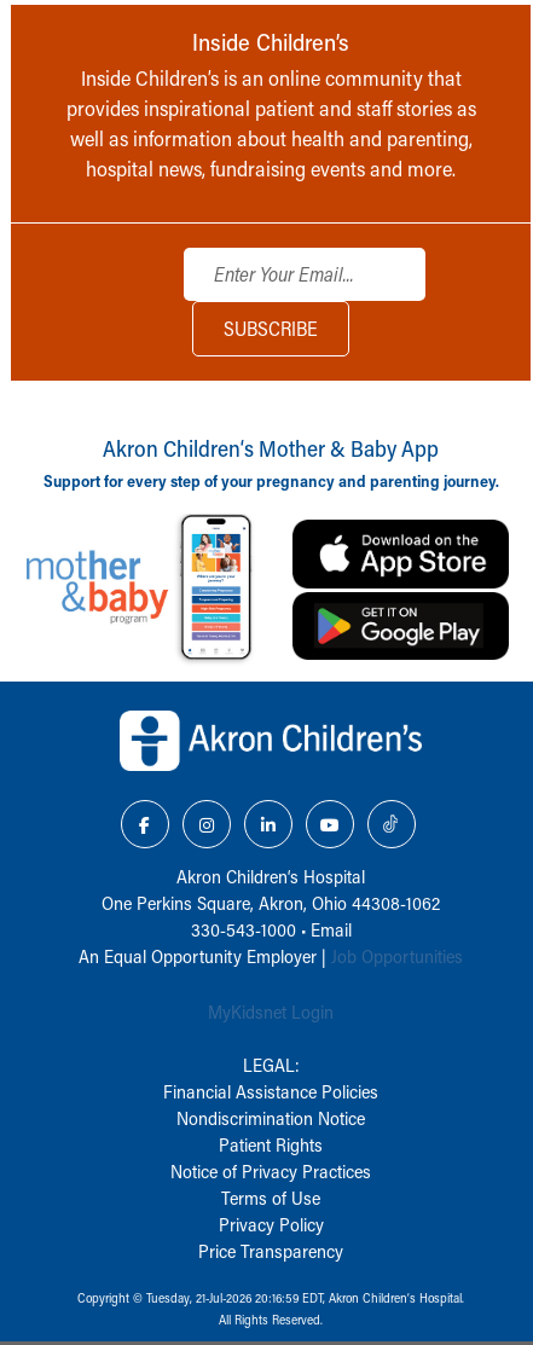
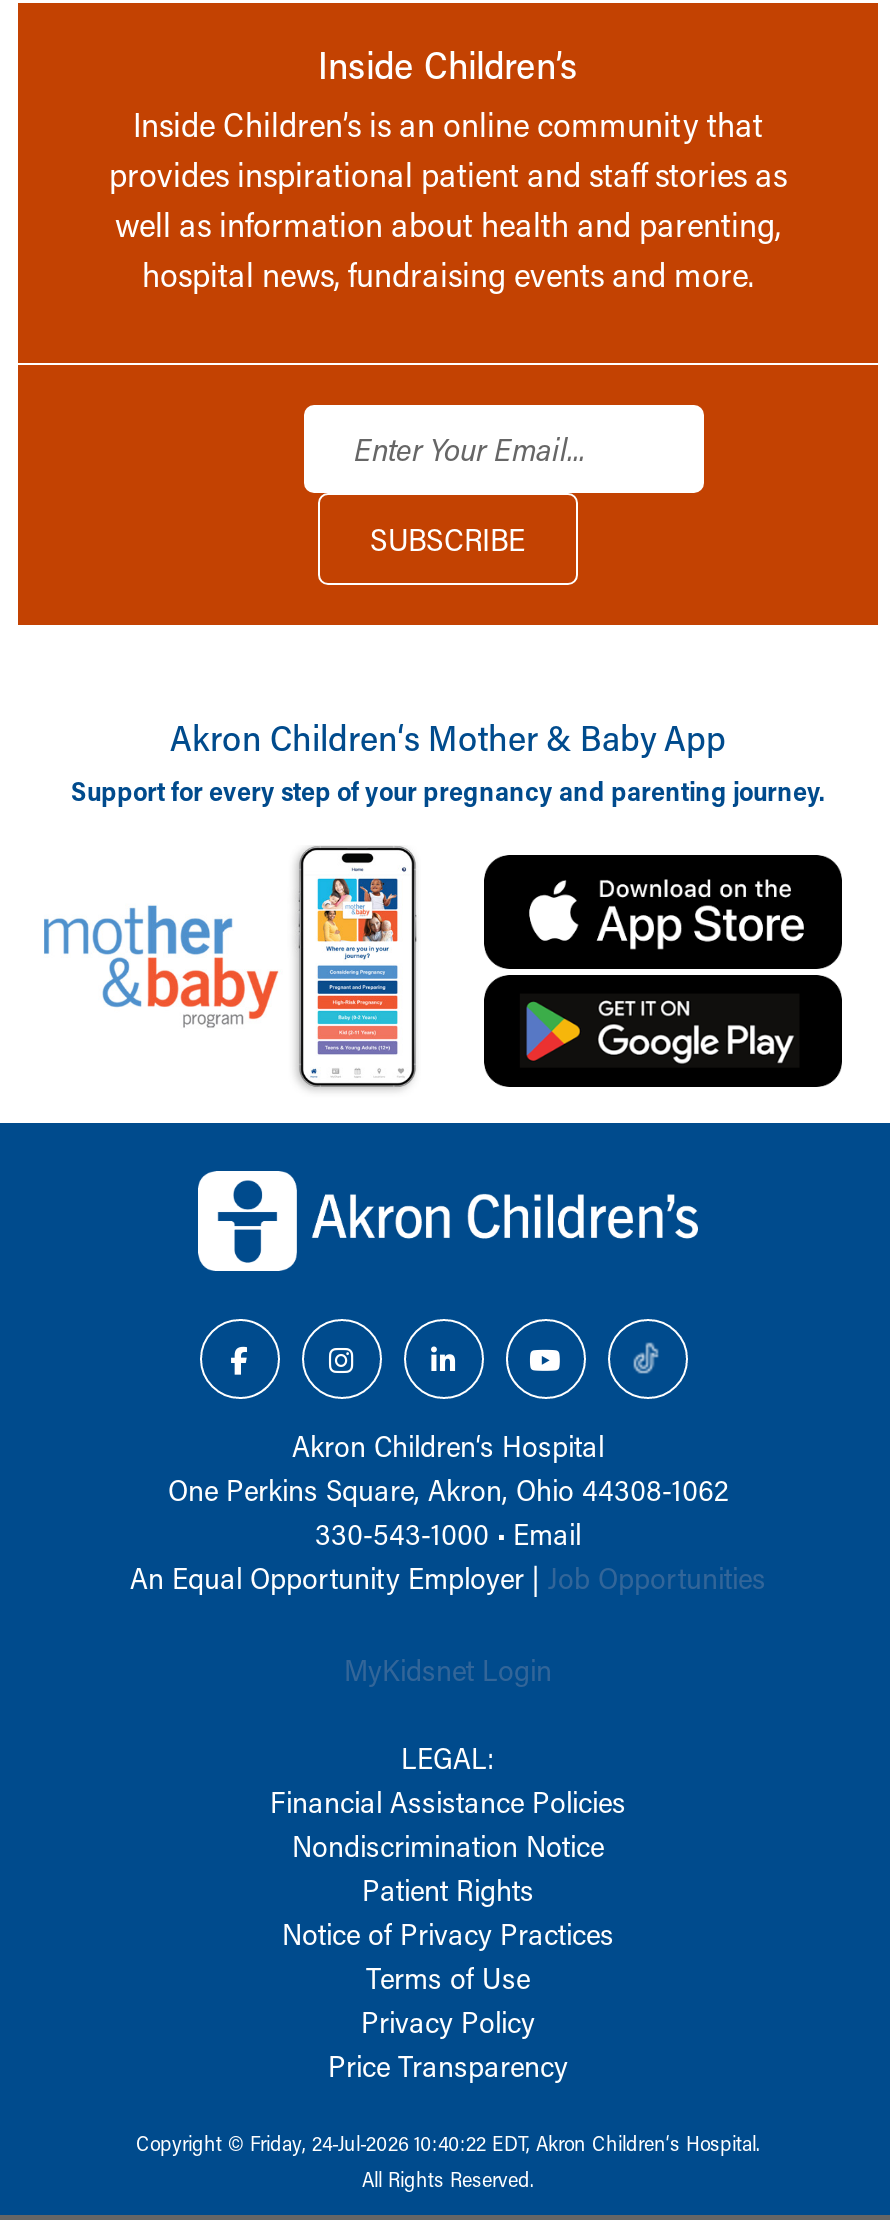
- Copyright © Tuesday, 21-Jul-2026 20:16:59 EDT, Akron Children‘s Hospital.
+ Copyright © Friday, 24-Jul-2026 10:40:22 EDT, Akron Children‘s Hospital.
